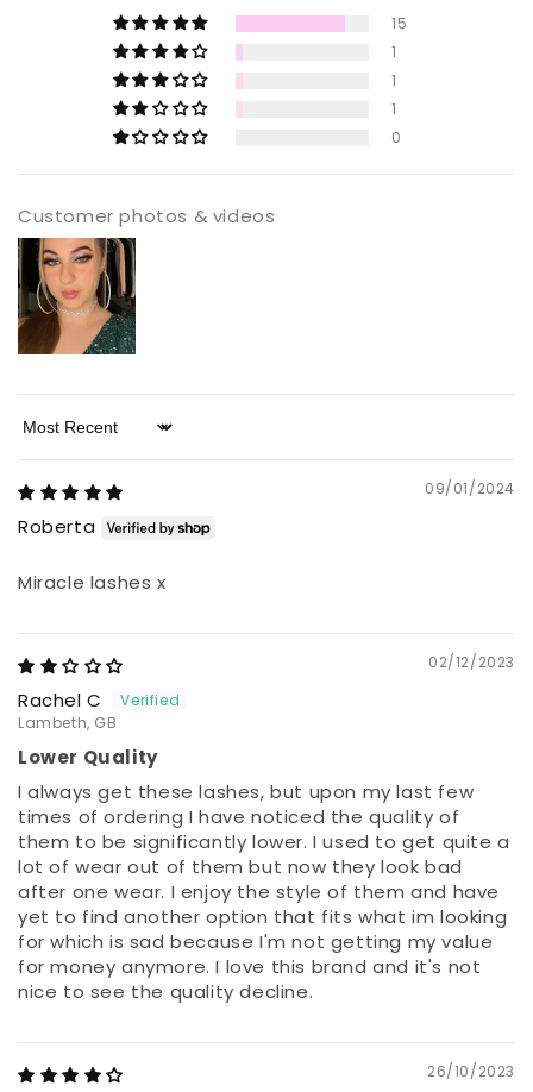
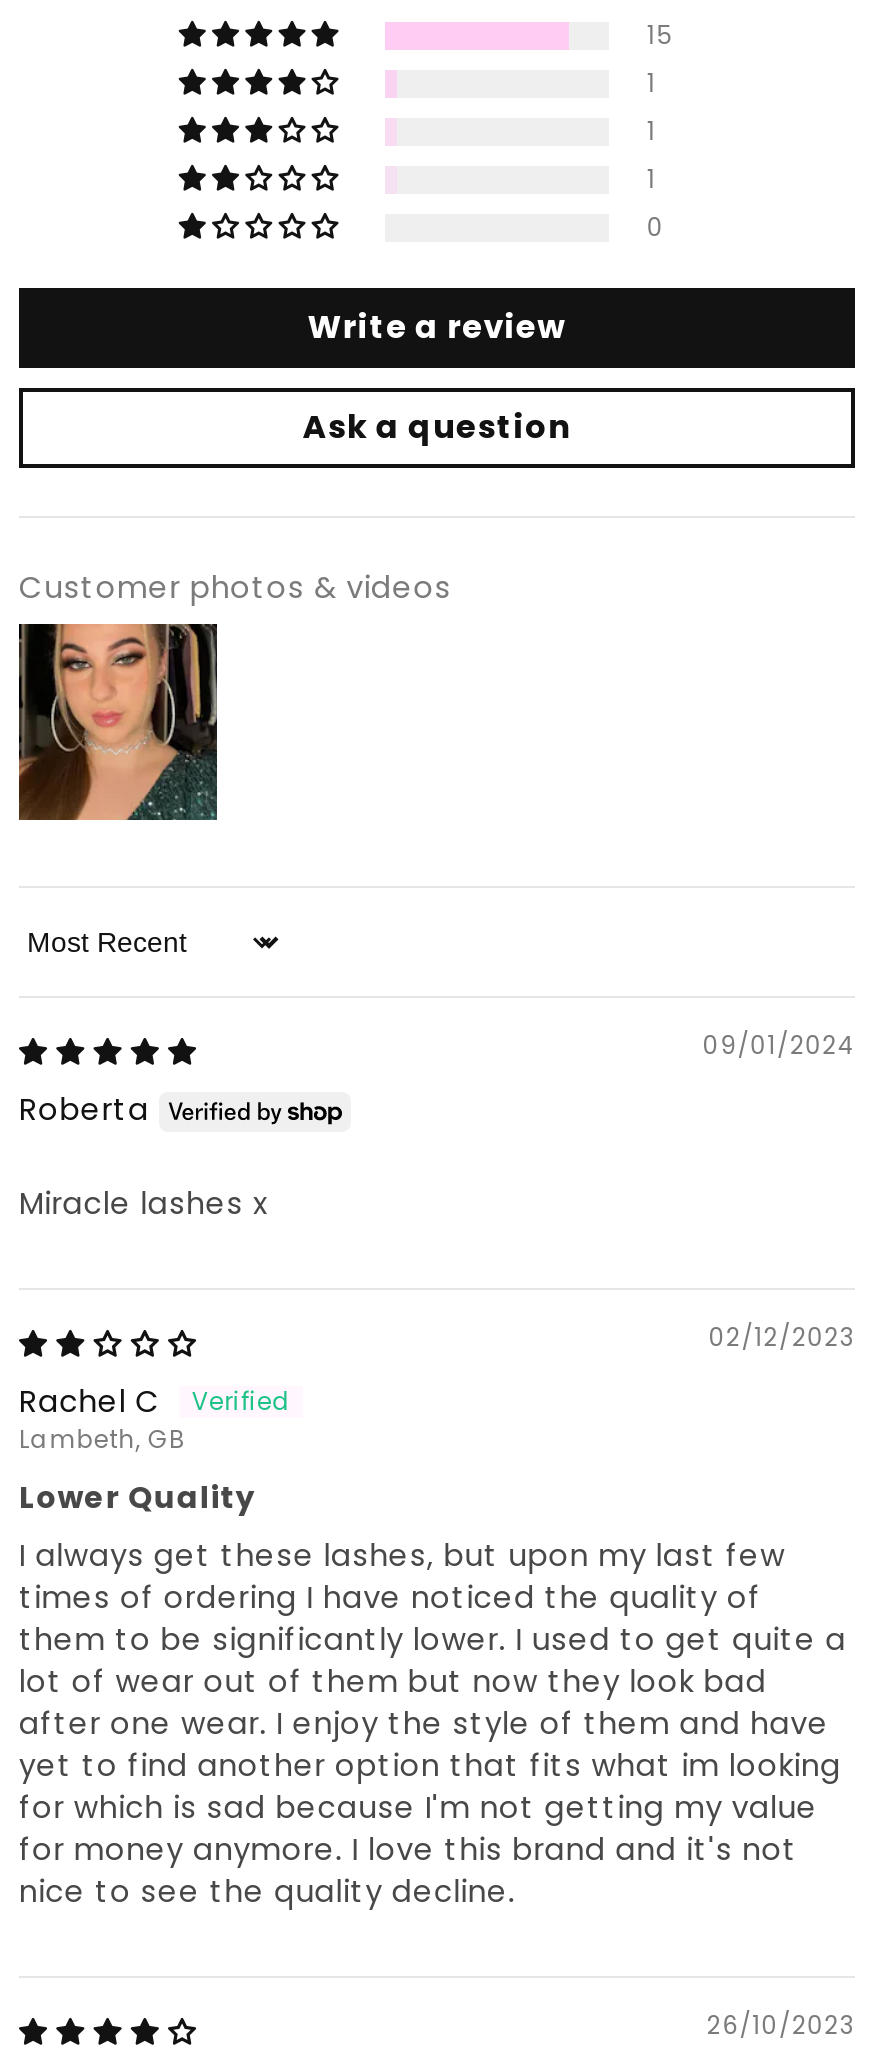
+ Write a review
+ Ask a question
